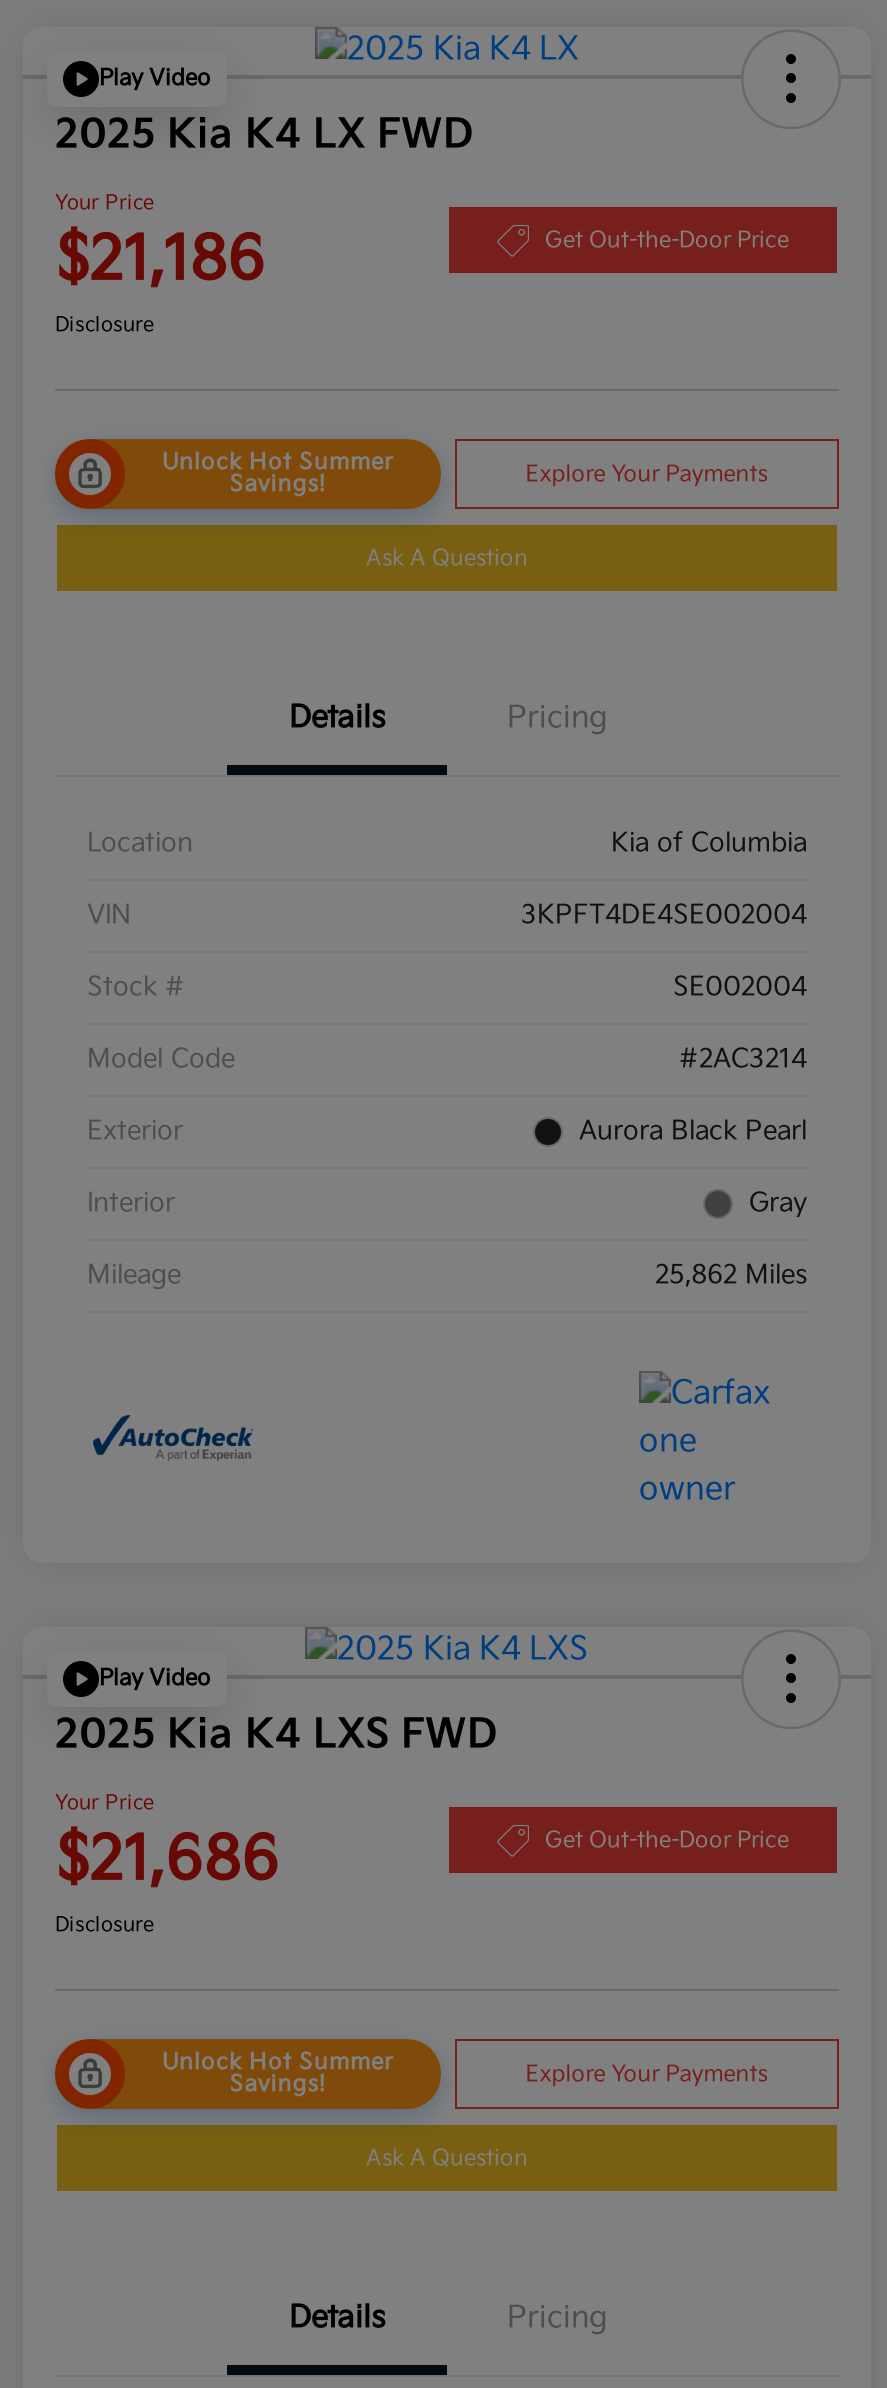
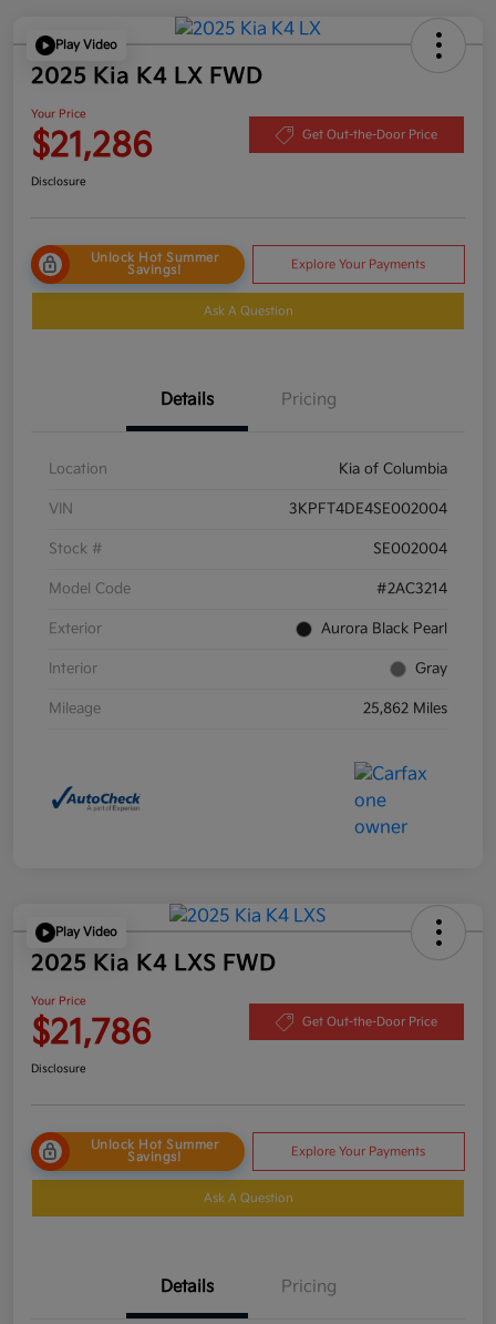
- $21,186
+ $21,286

- $21,686
+ $21,786
